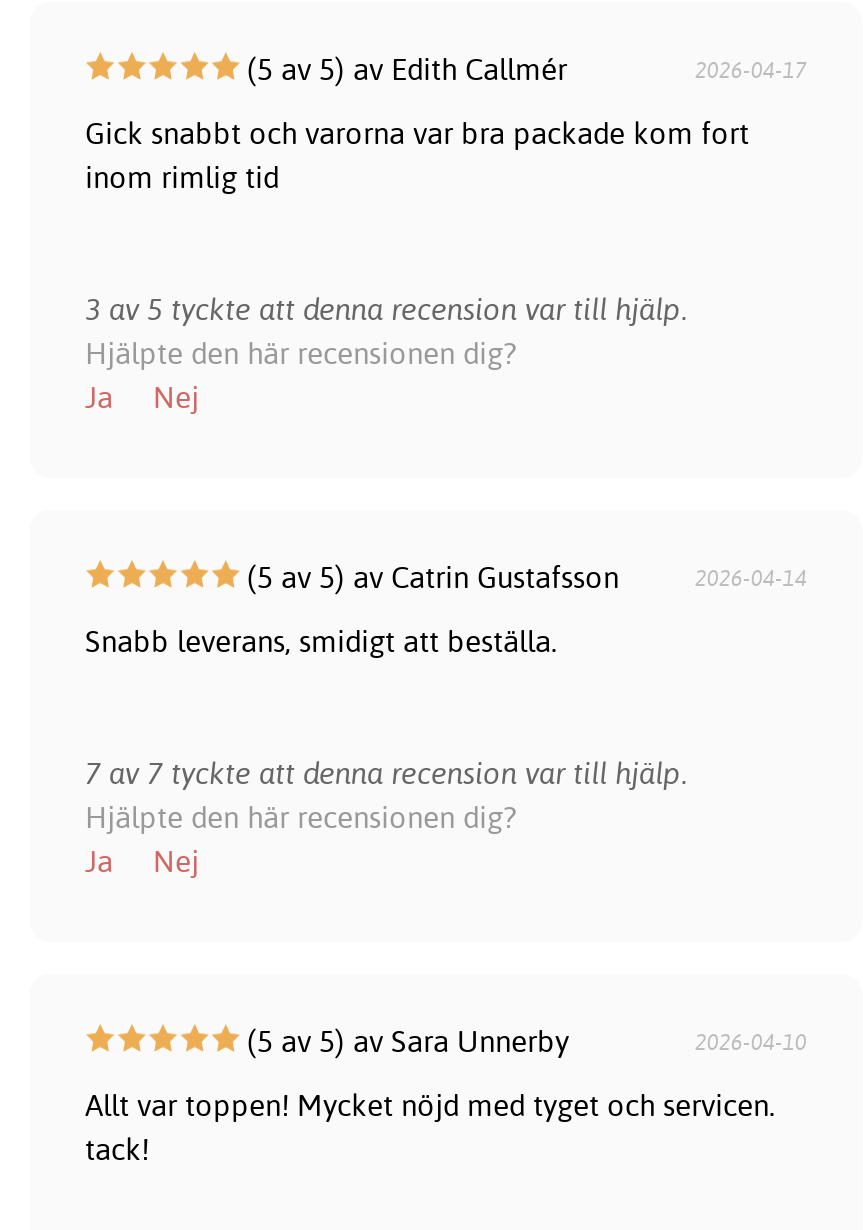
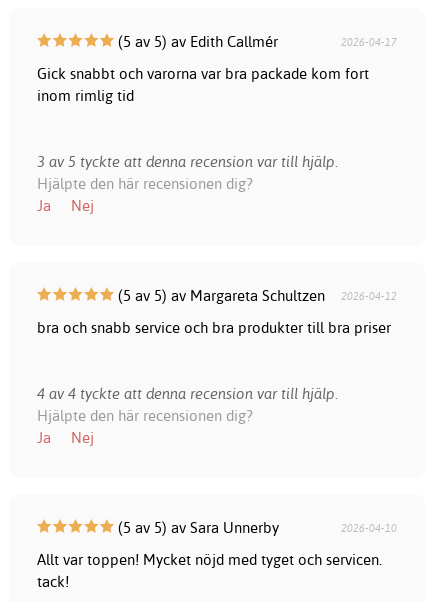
- (5 av 5) av Catrin Gustafsson
- 2026-04-14
+ (5 av 5) av Margareta Schultzen
+ 2026-04-12

- Snabb leverans, smidigt att beställa.
+ bra och snabb service och bra produkter till bra priser

- 7 av 7 tyckte att denna recension var till hjälp.
+ 4 av 4 tyckte att denna recension var till hjälp.
